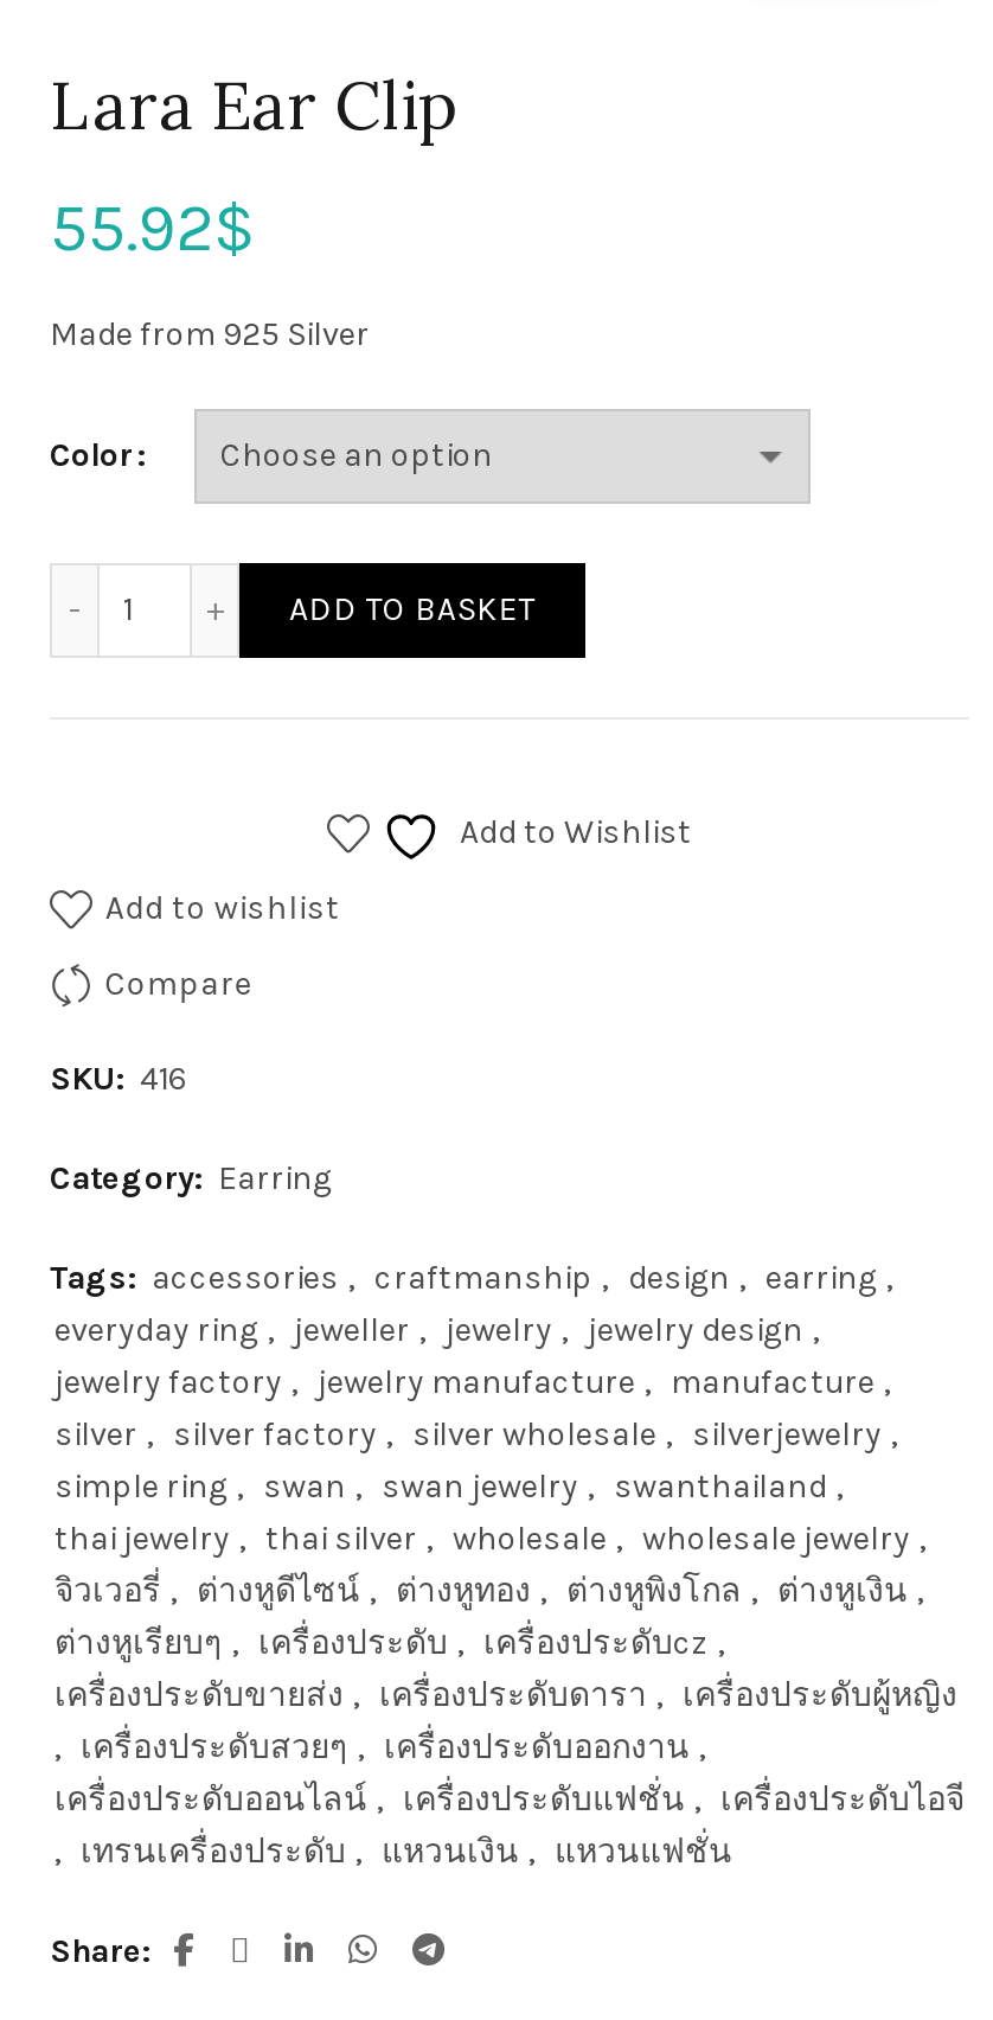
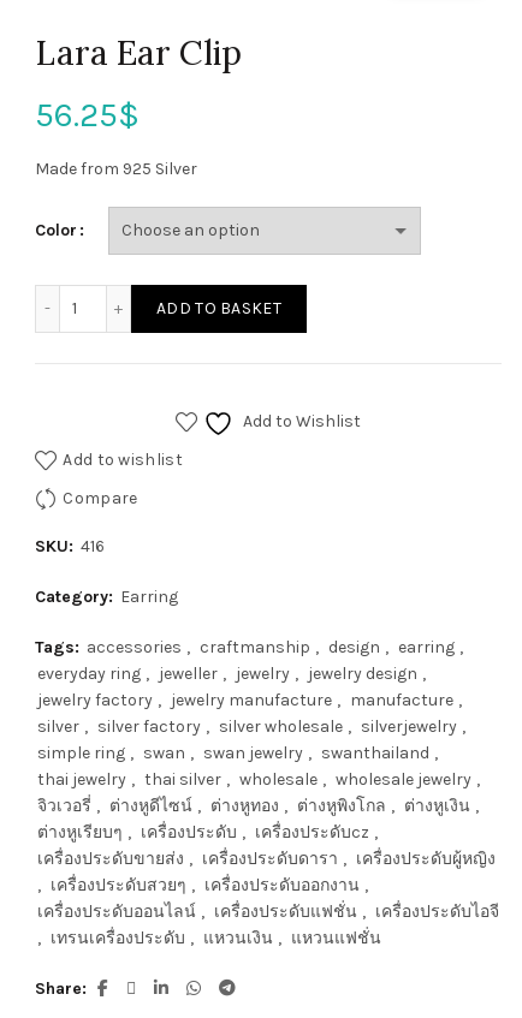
- 55.92$
+ 56.25$
